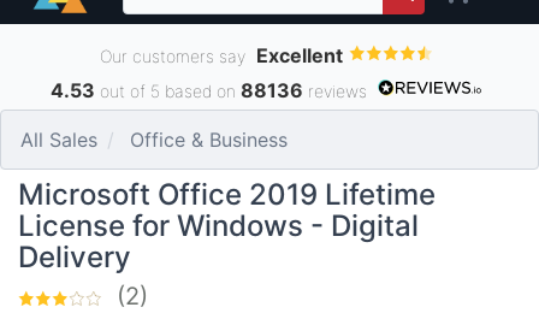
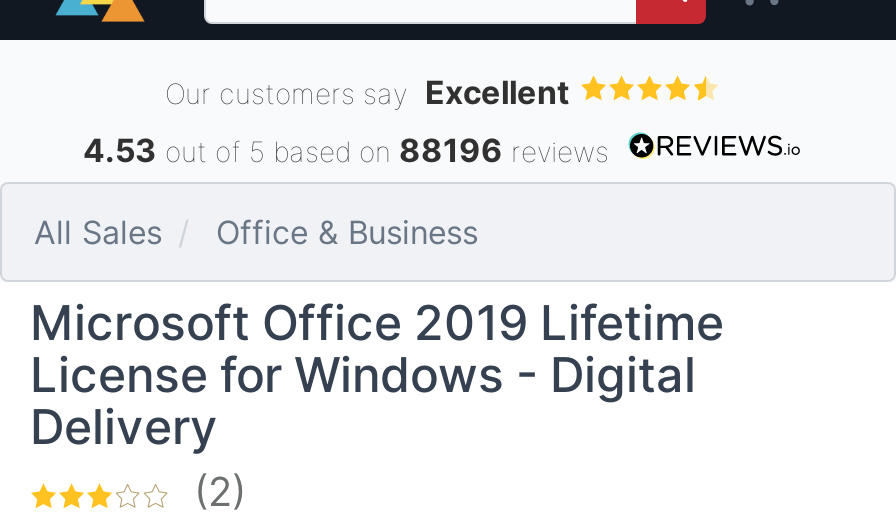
- 4.53 out of 5 based on 88136 reviews
+ 4.53 out of 5 based on 88196 reviews
